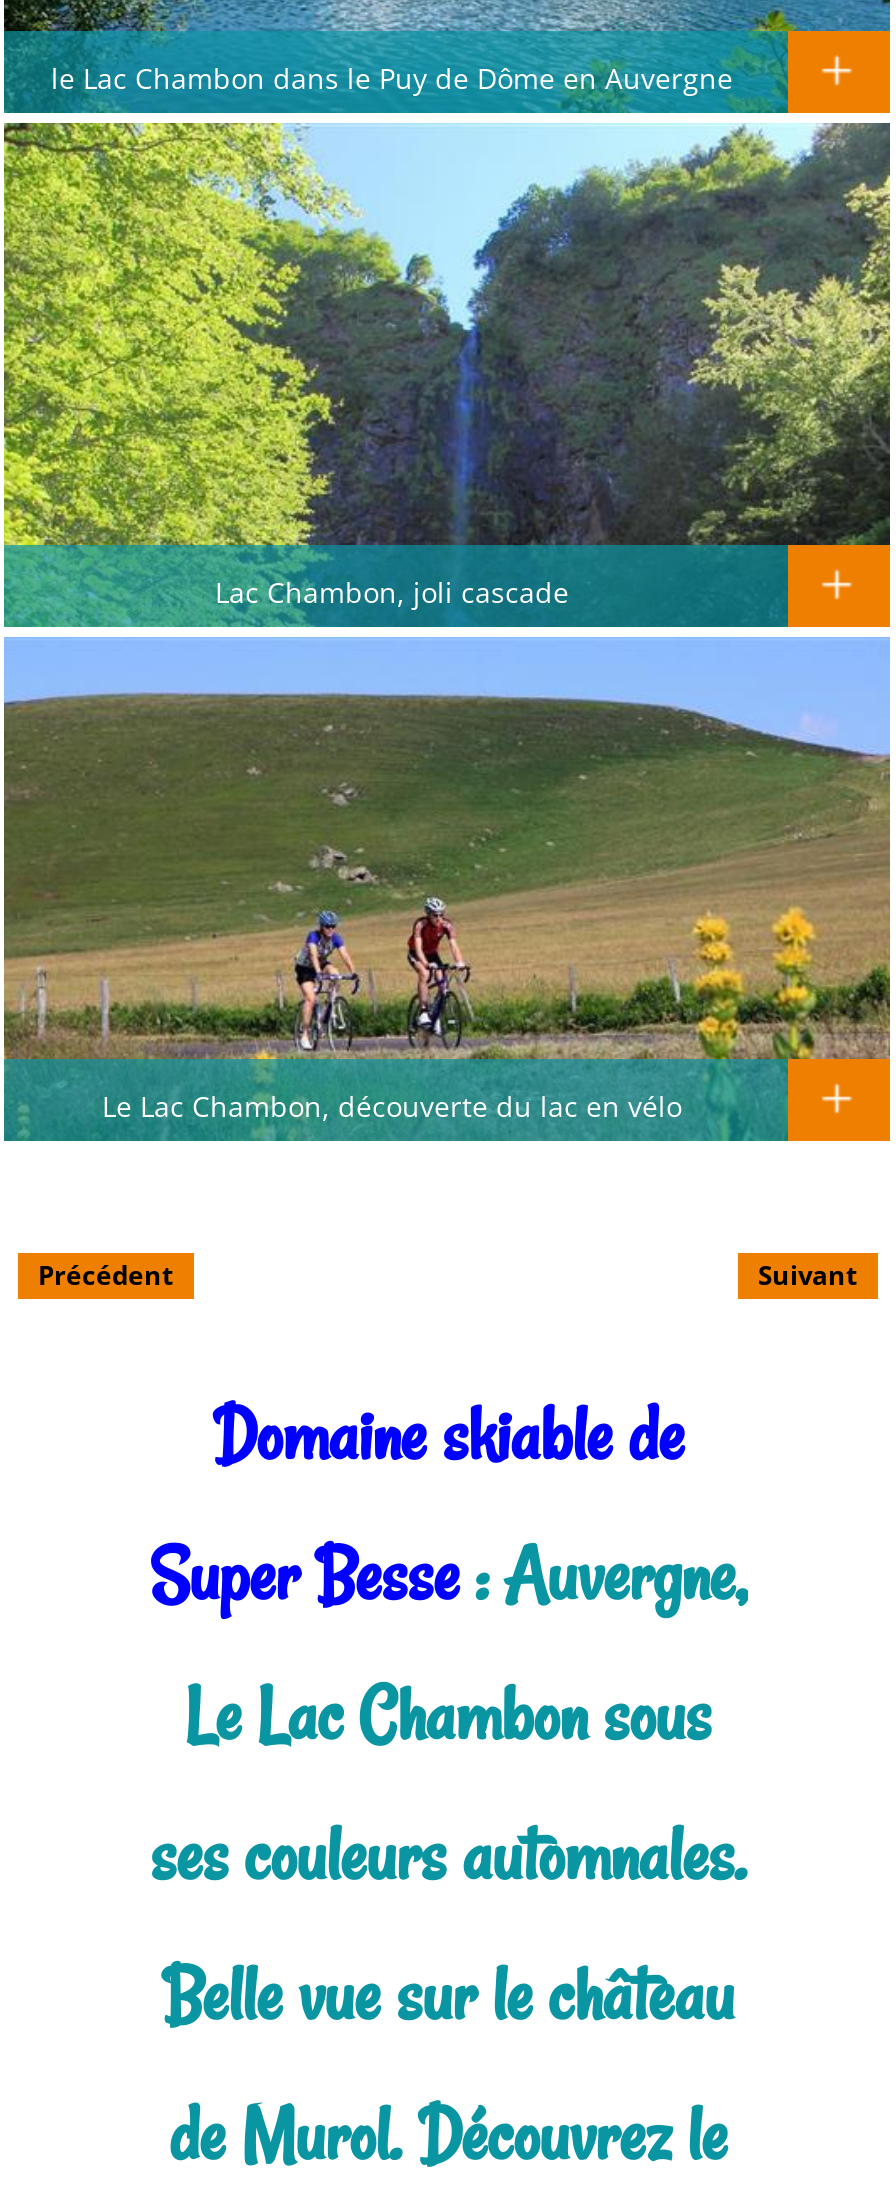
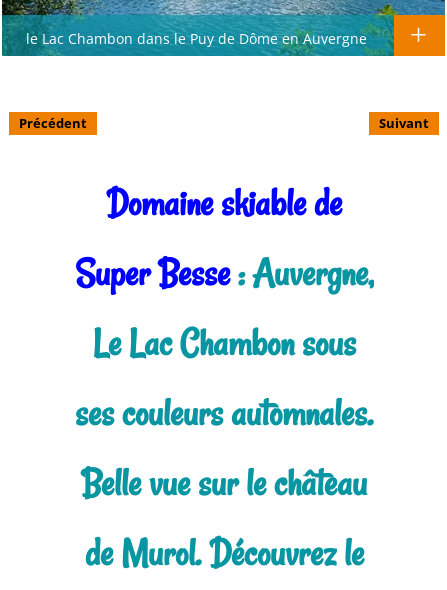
- [image]
- Lac Chambon, joli cascade

- Le Lac Chambon, découverte du lac en vélo
